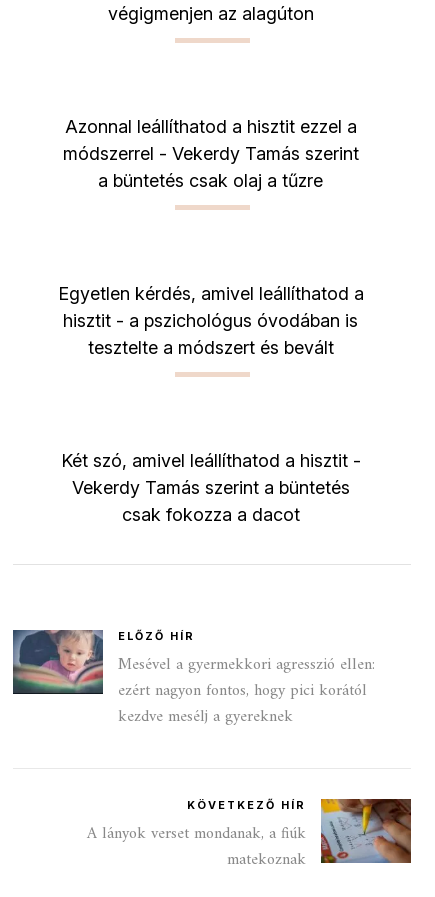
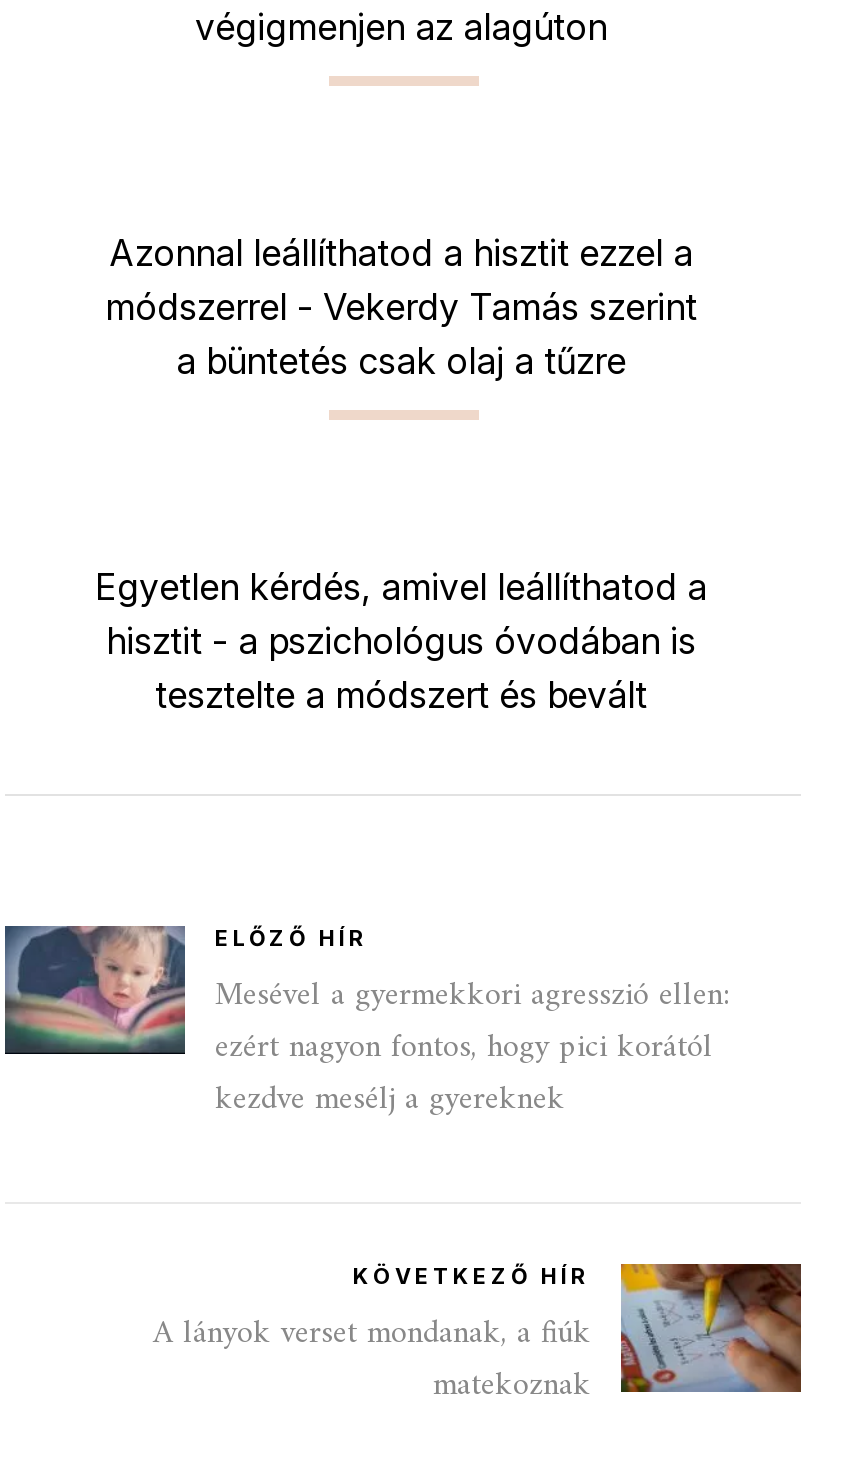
- Két szó, amivel leállíthatod a hisztit -
- Vekerdy Tamás szerint a büntetés
- csak fokozza a dacot
